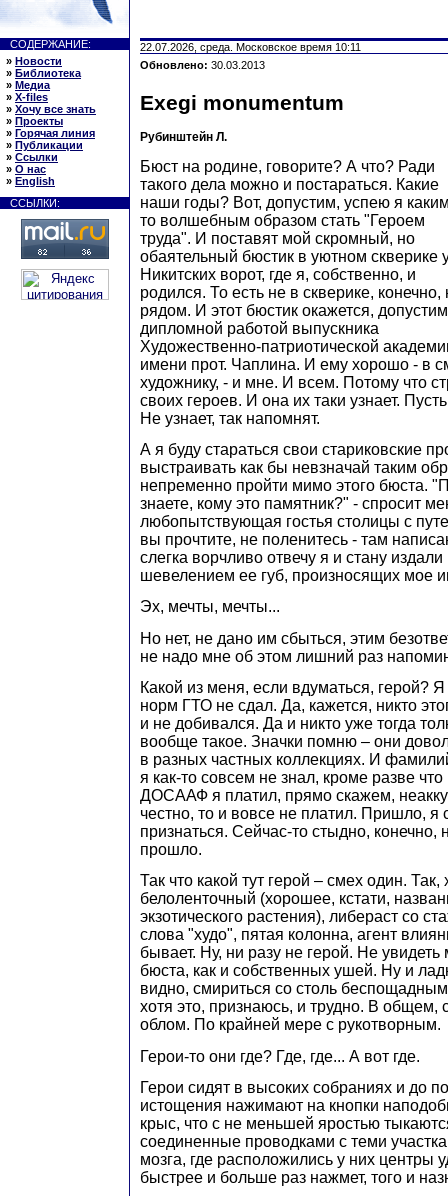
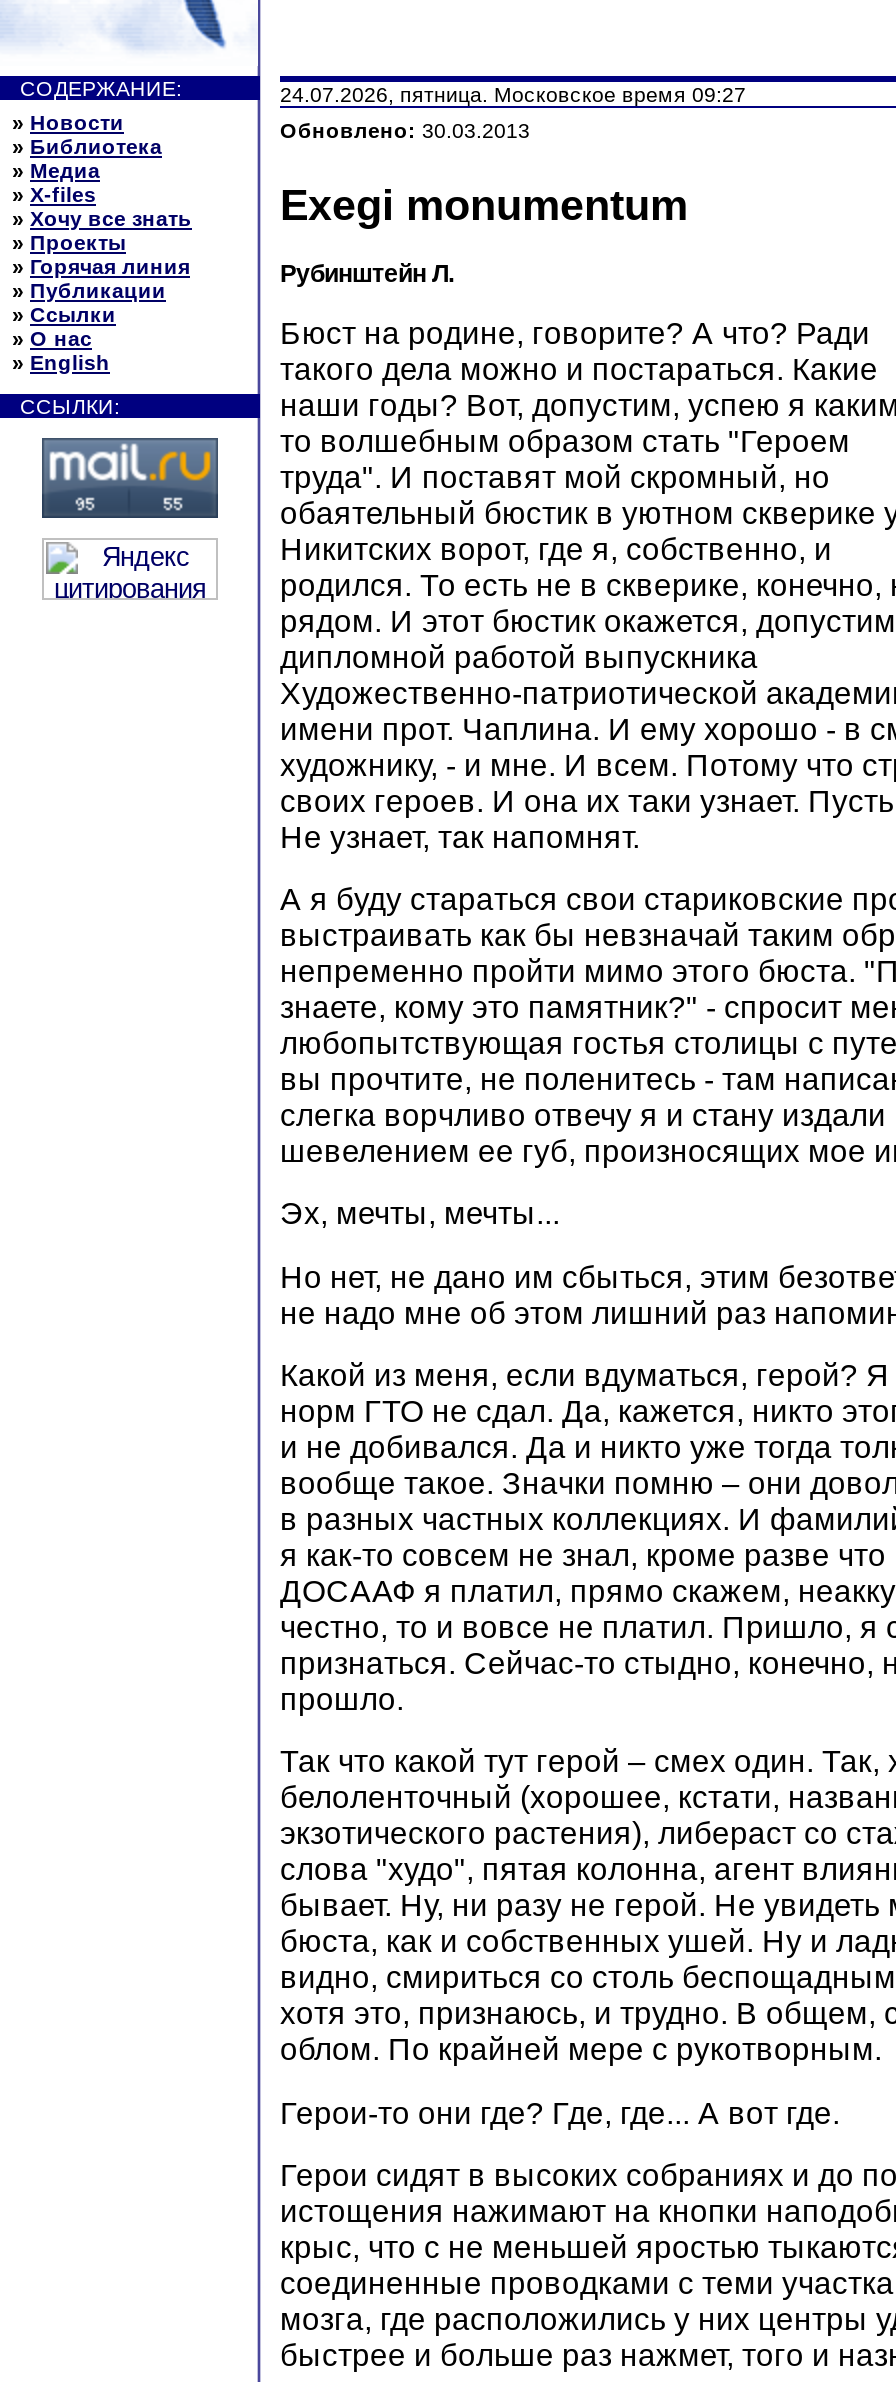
- 22.07.2026, среда. Московское время 10:11
+ 24.07.2026, пятница. Московское время 09:27
